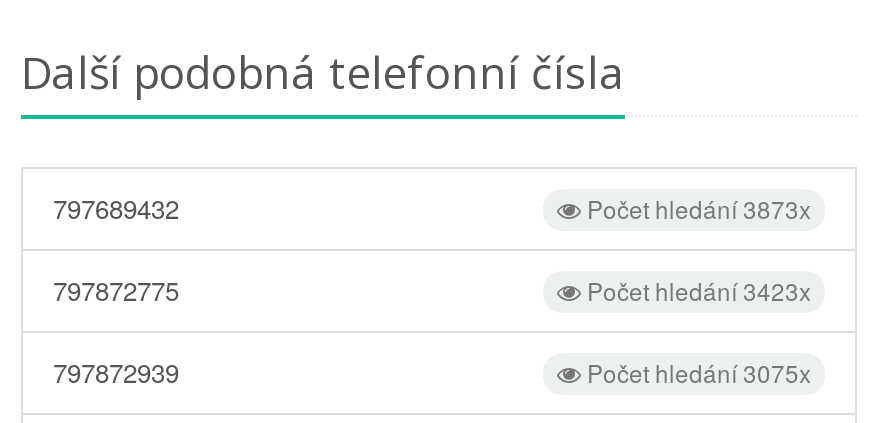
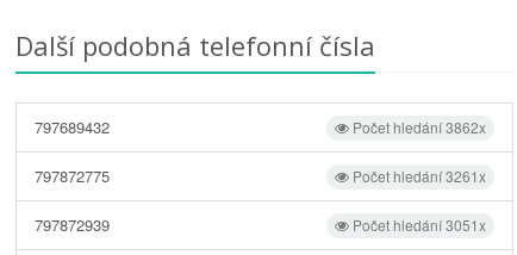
- Počet hledání 3873x
+ Počet hledání 3862x

- Počet hledání 3423x
+ Počet hledání 3261x

- Počet hledání 3075x
+ Počet hledání 3051x
